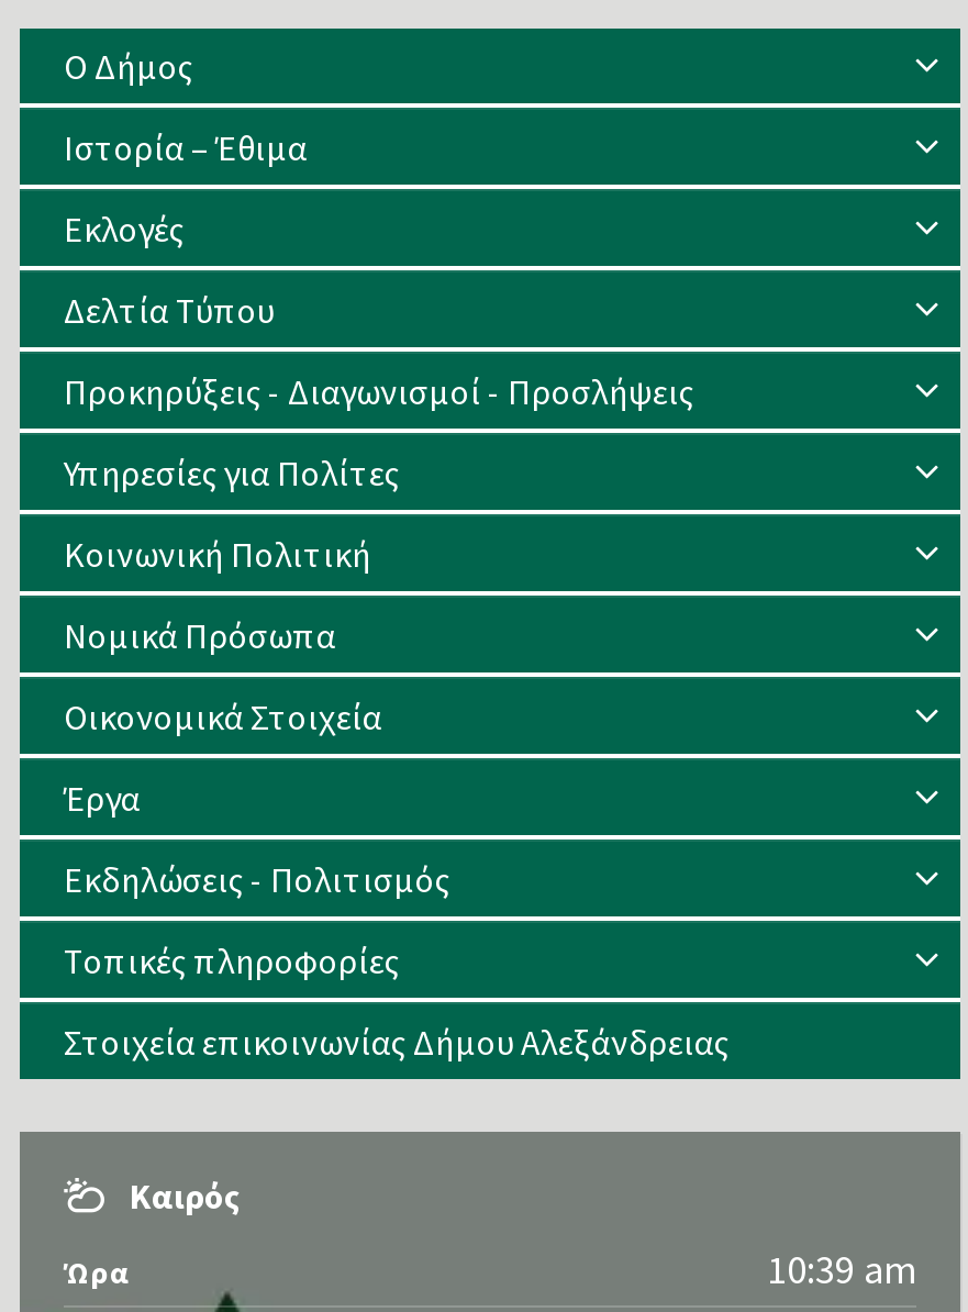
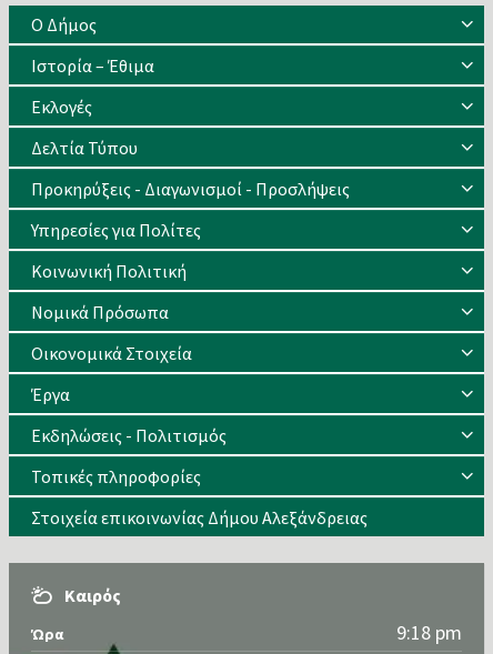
- 10:39 am
+ 9:18 pm
